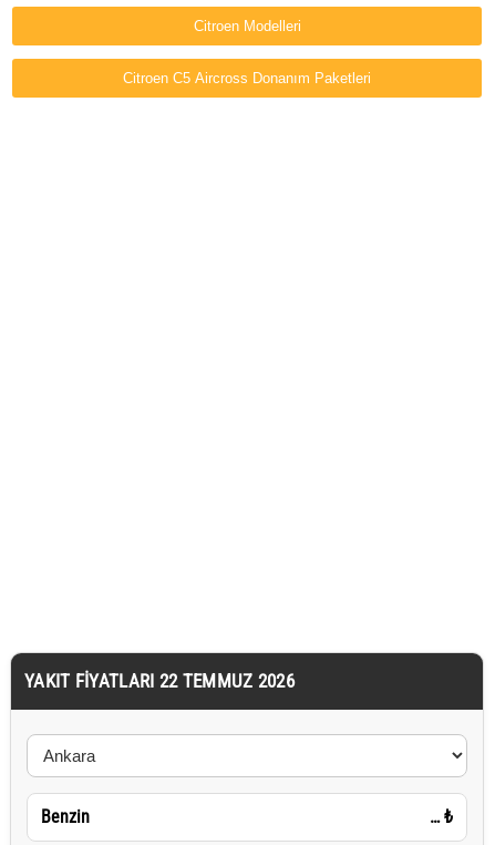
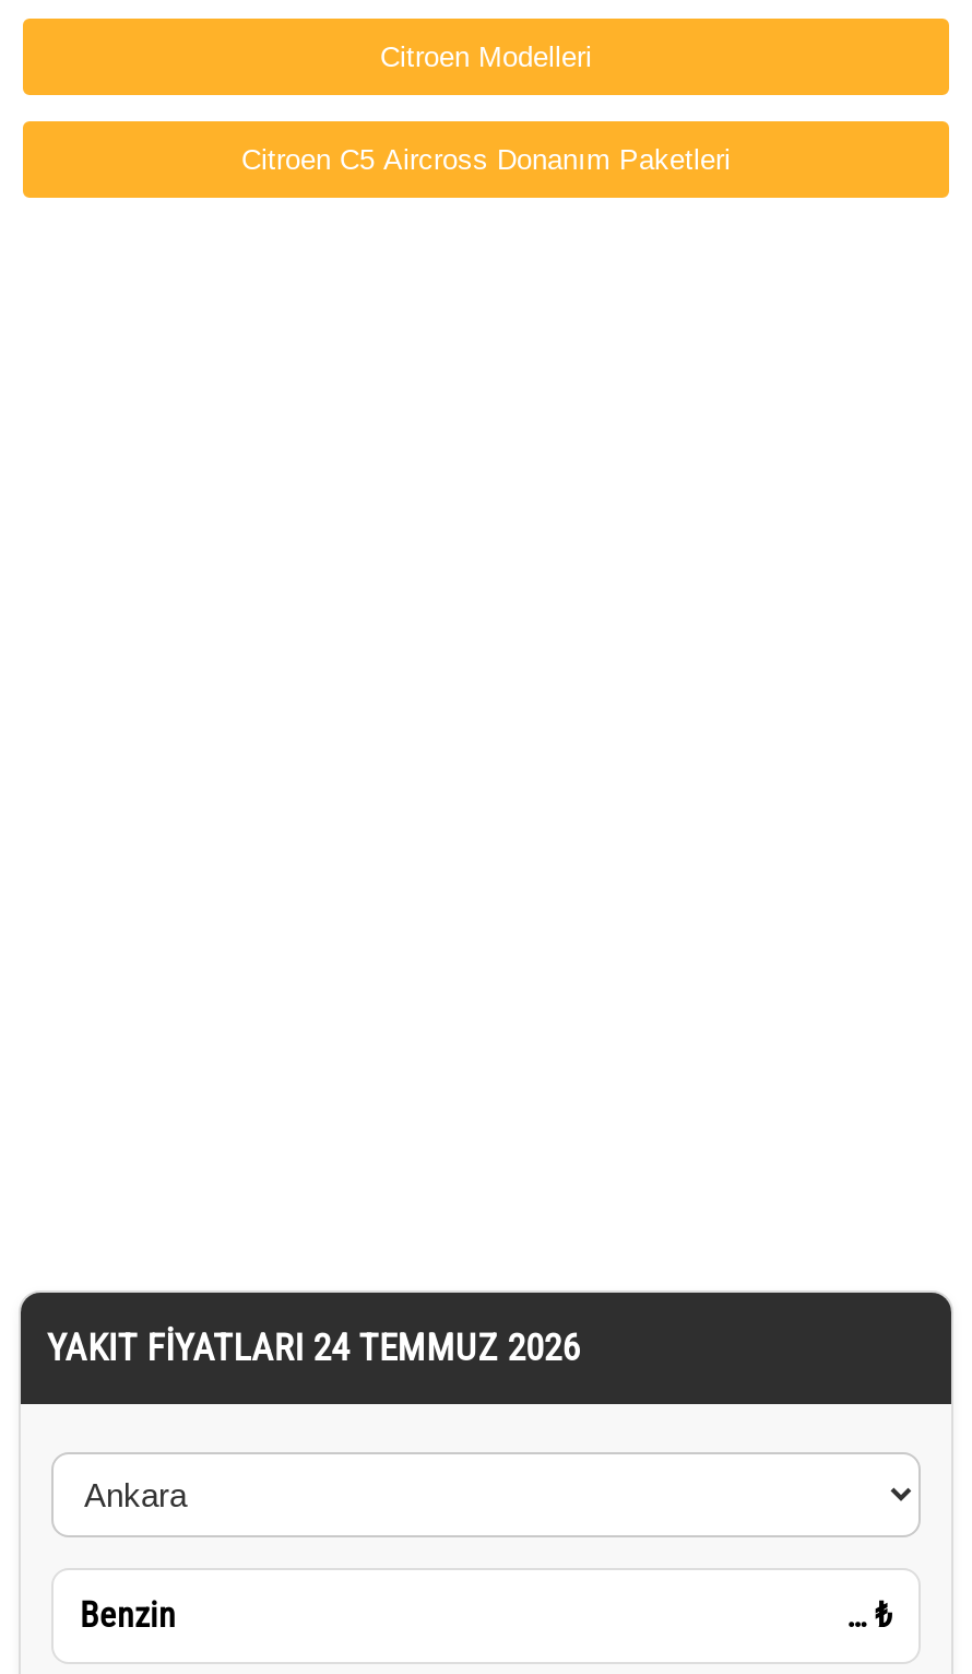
- YAKIT FIYATLARI 22 TEMMUZ 2026
+ YAKIT FIYATLARI 24 TEMMUZ 2026
